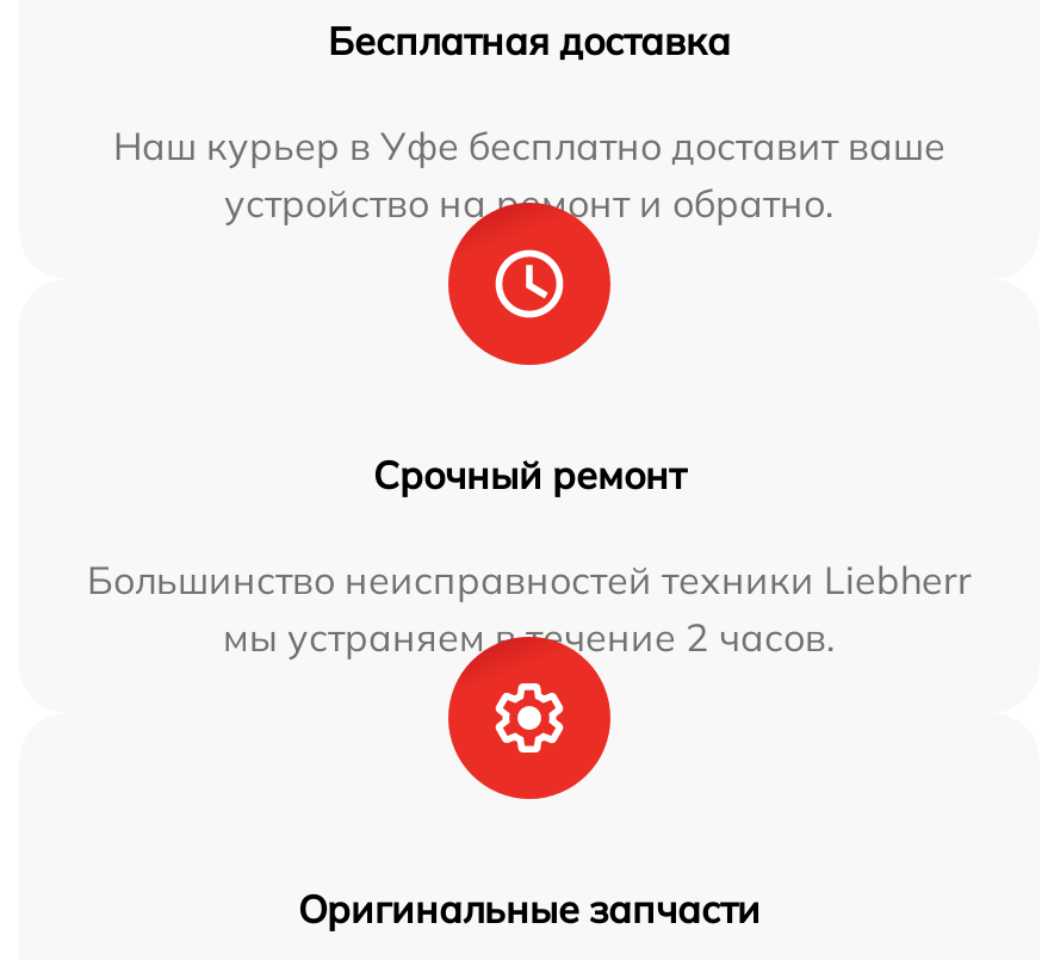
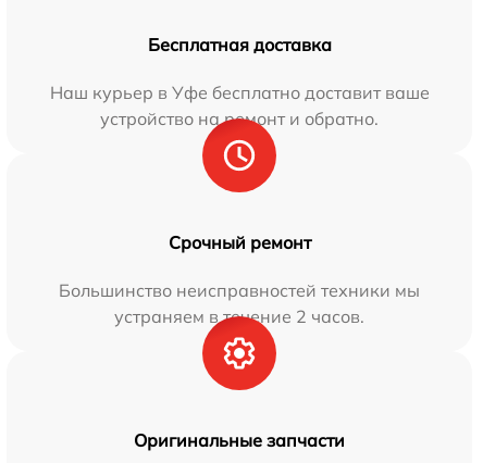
- Большинство неисправностей техники Liebherr
- мы устраняем в течение 2 часов.
+ Большинство неисправностей техники мы
+ устраняем в течение 2 часов.
